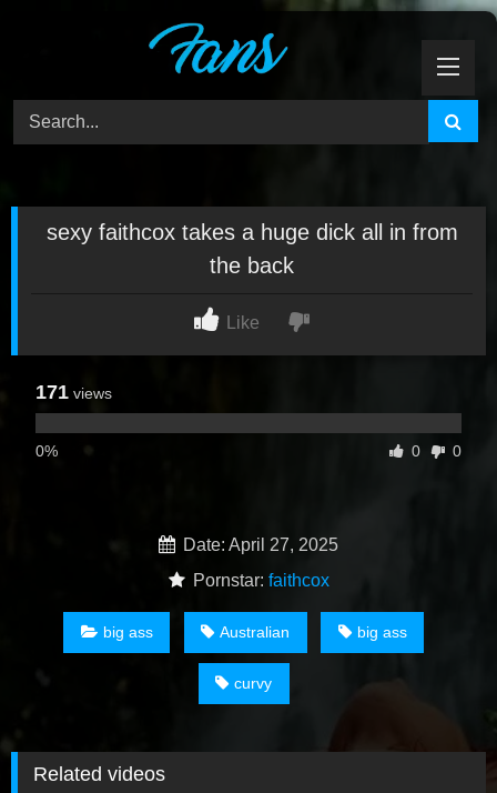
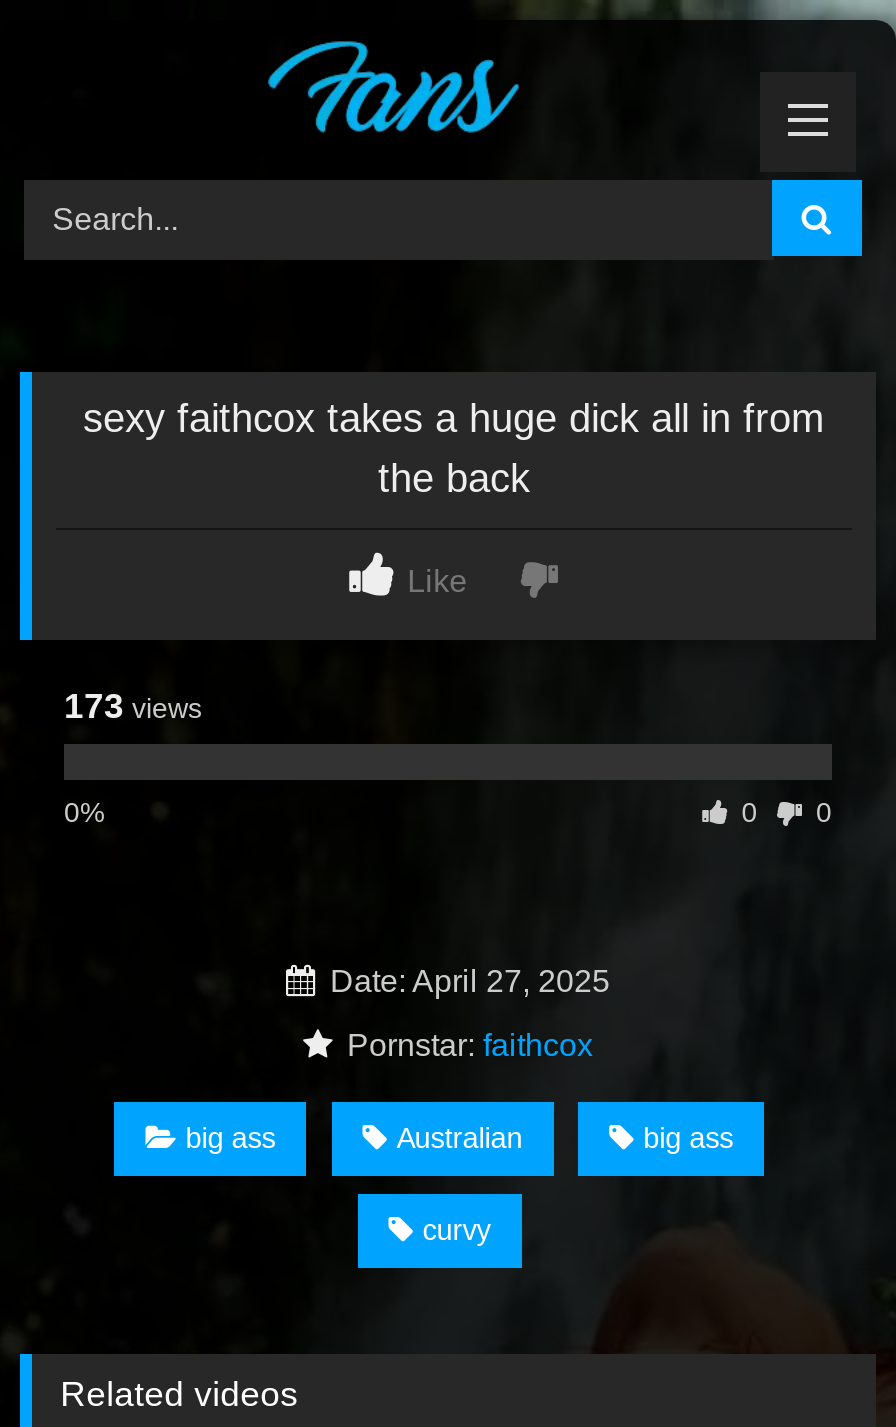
- 171 views
+ 173 views
